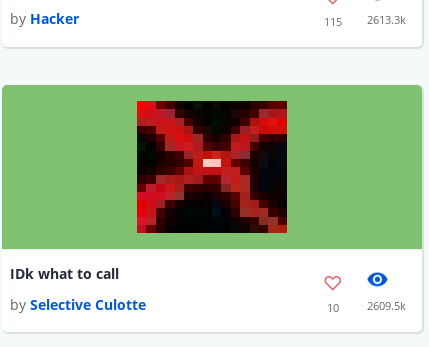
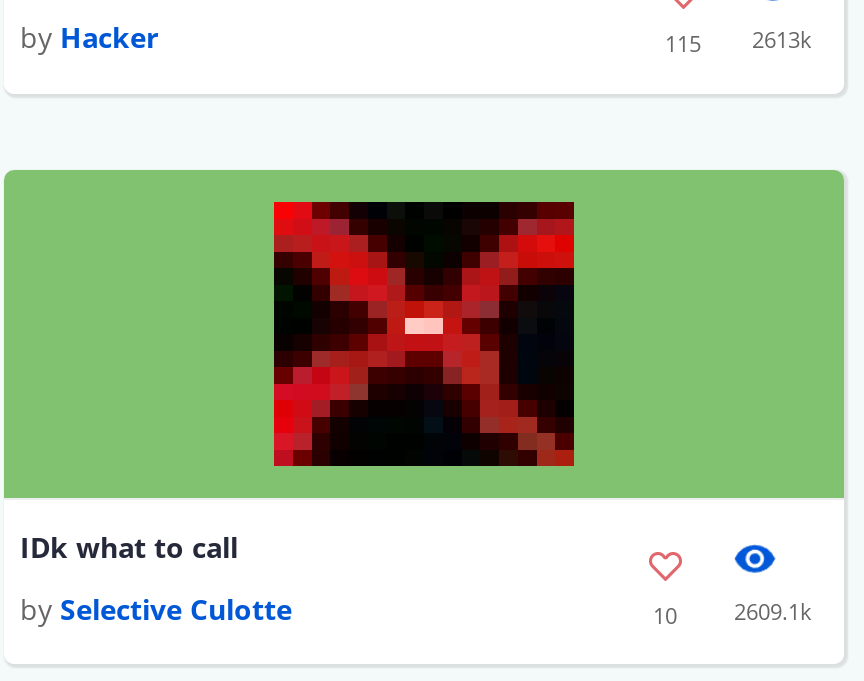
- 115 2613.3k
+ 115 2613k

- 10 2609.5k
+ 10 2609.1k
